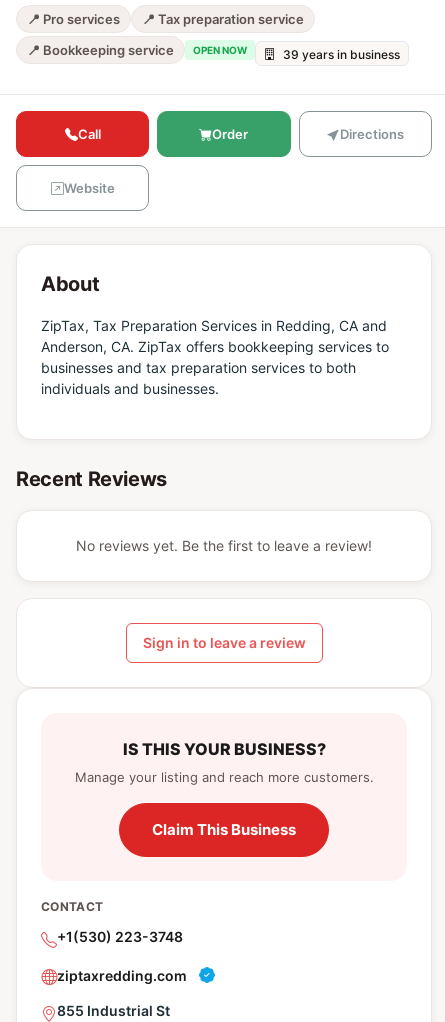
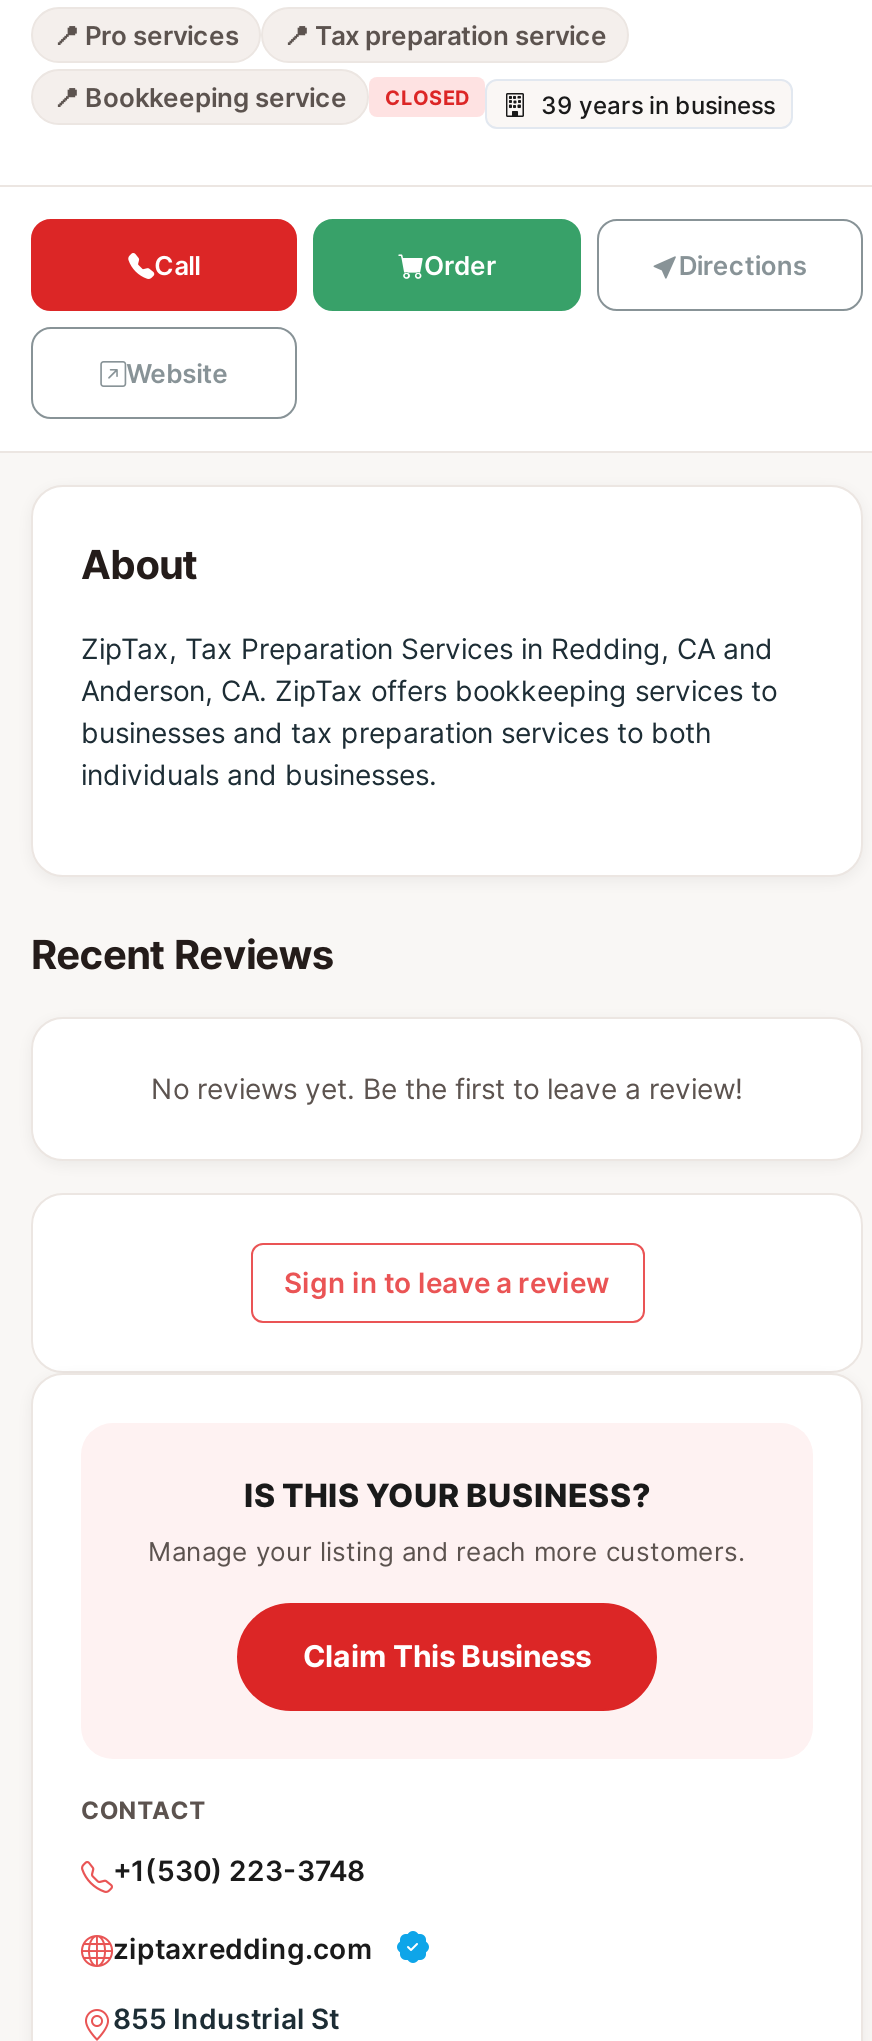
- OPEN NOW
+ CLOSED
